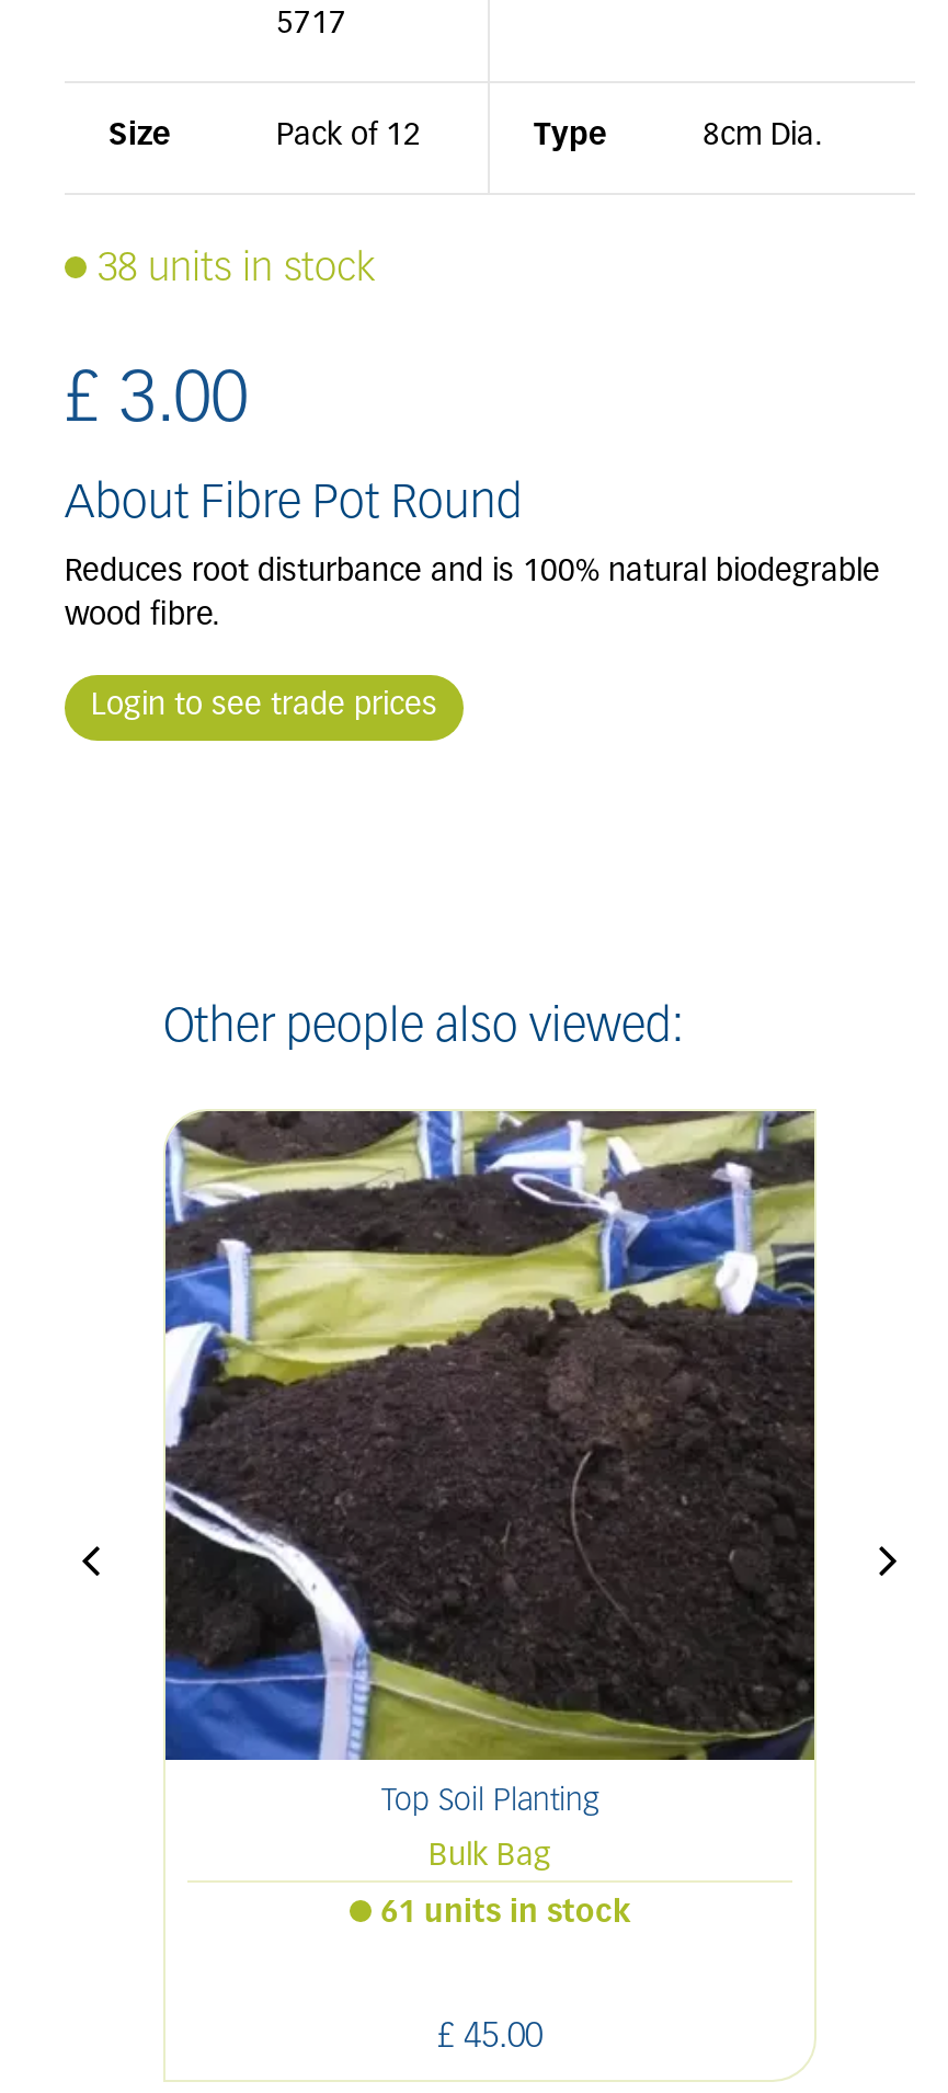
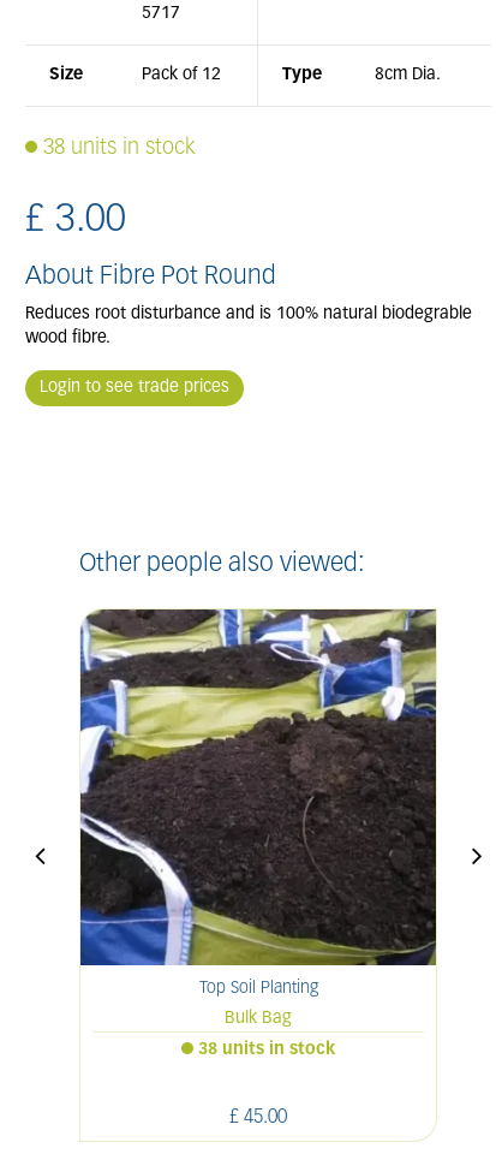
- 61 units in stock
+ 38 units in stock
